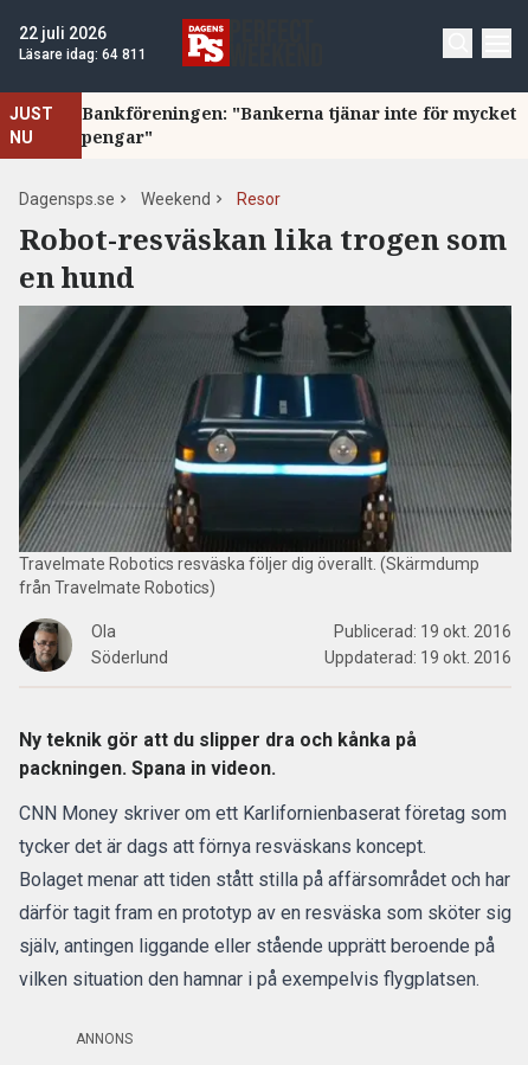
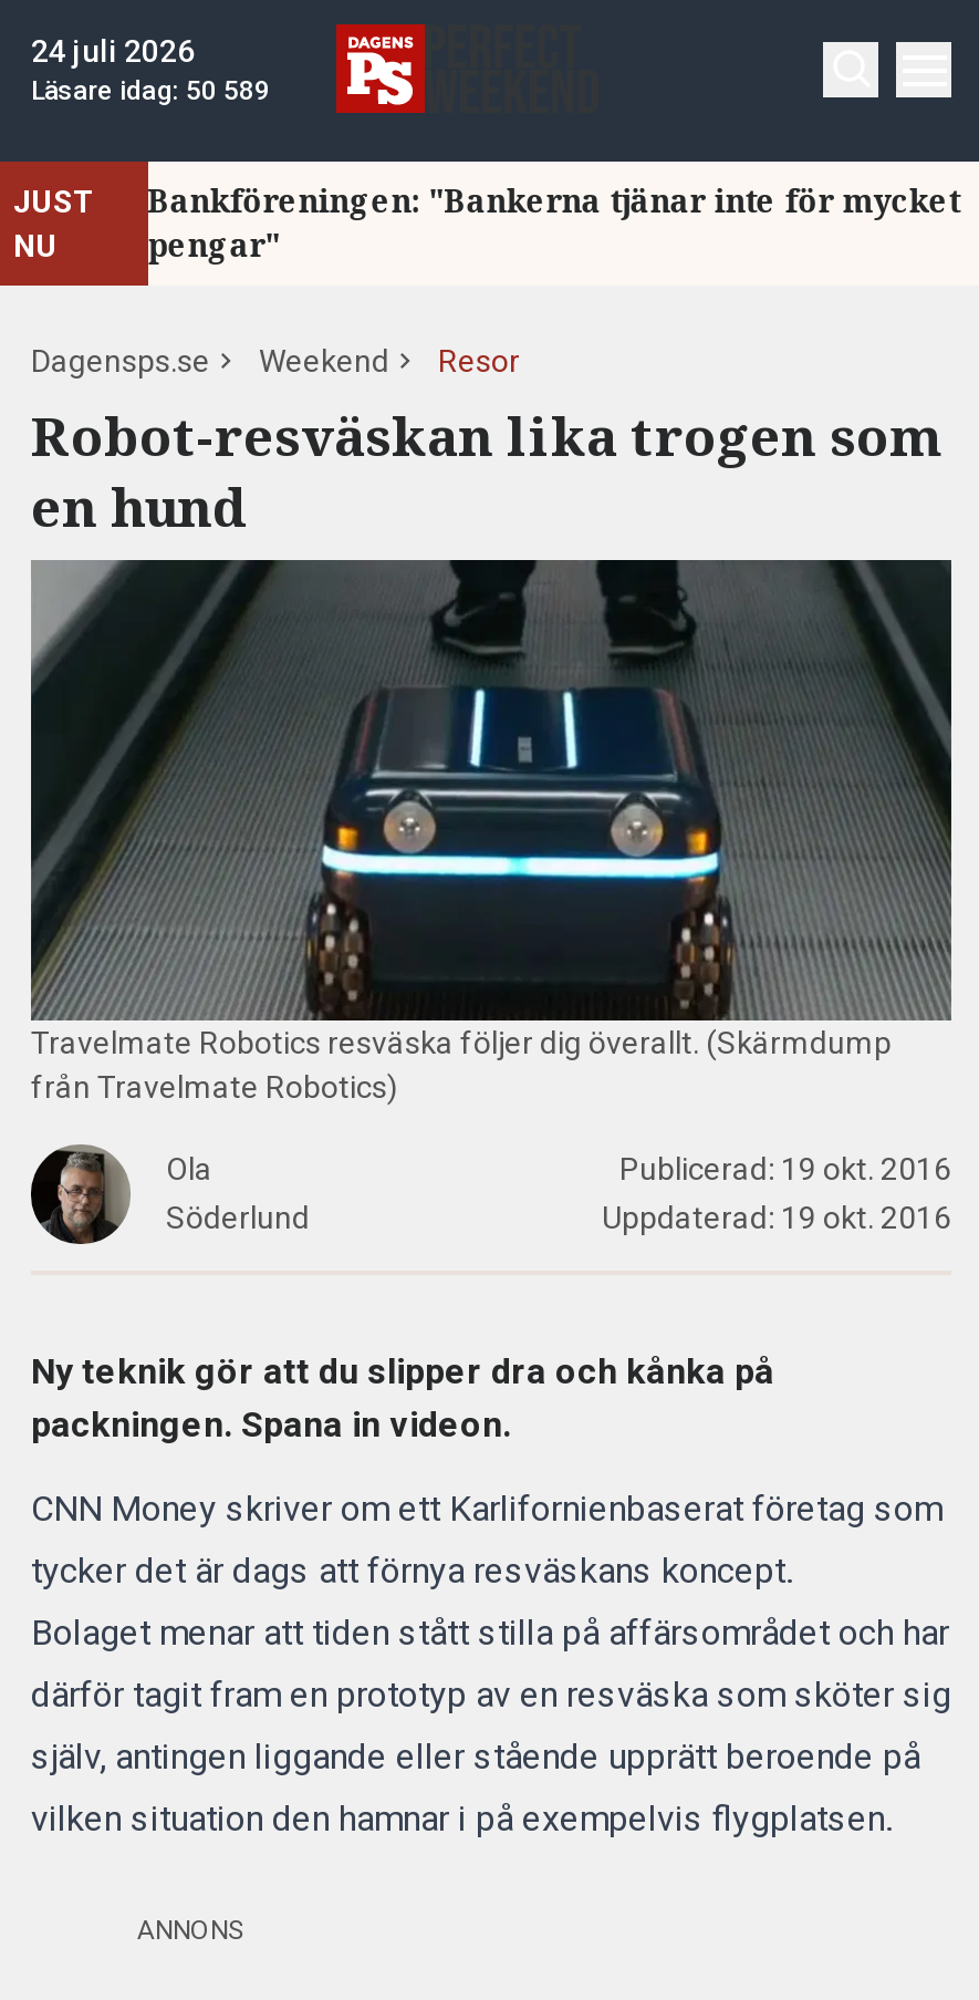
- 22 juli 2026
+ 24 juli 2026

- Läsare idag: 64 811
+ Läsare idag: 50 589
